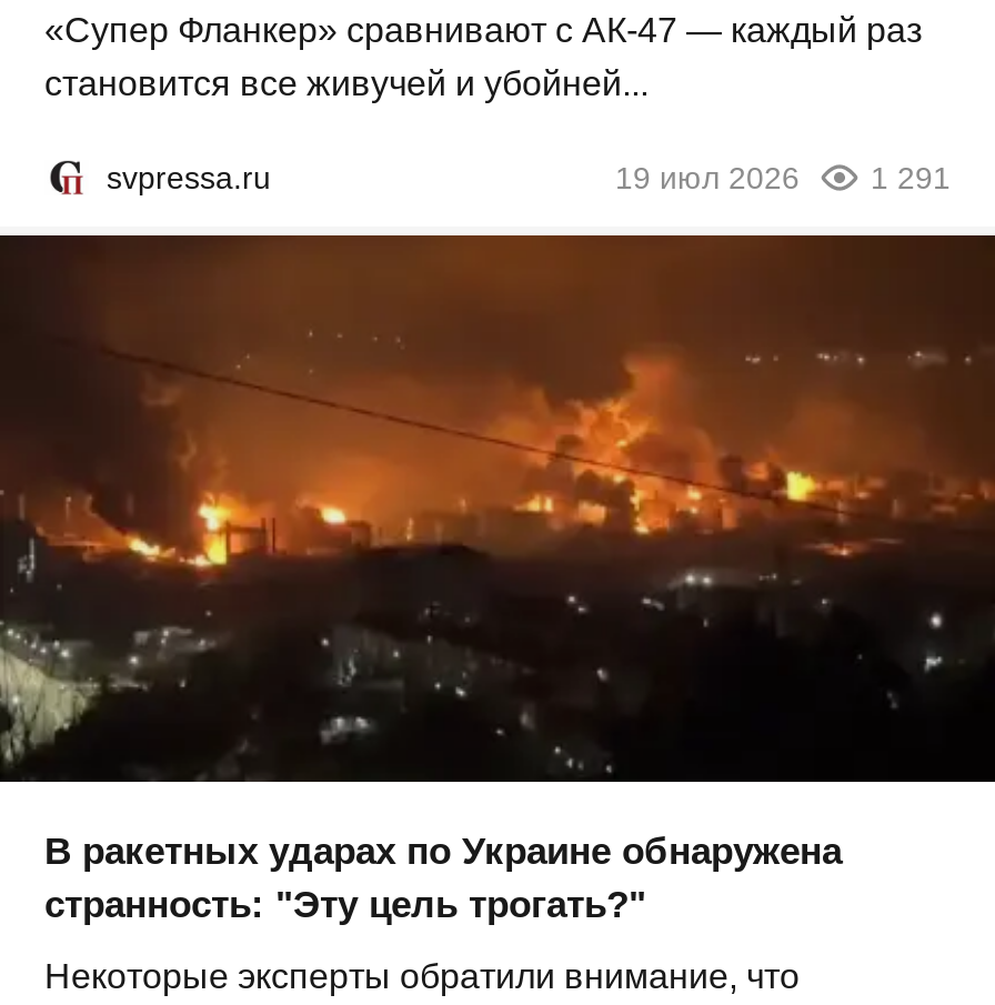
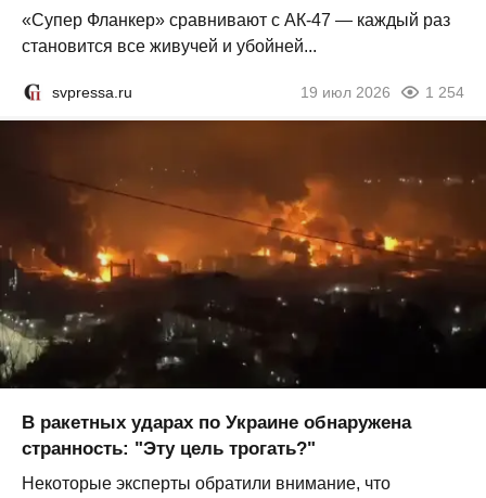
- 19 июл 2026 1 291
+ 19 июл 2026 1 254
